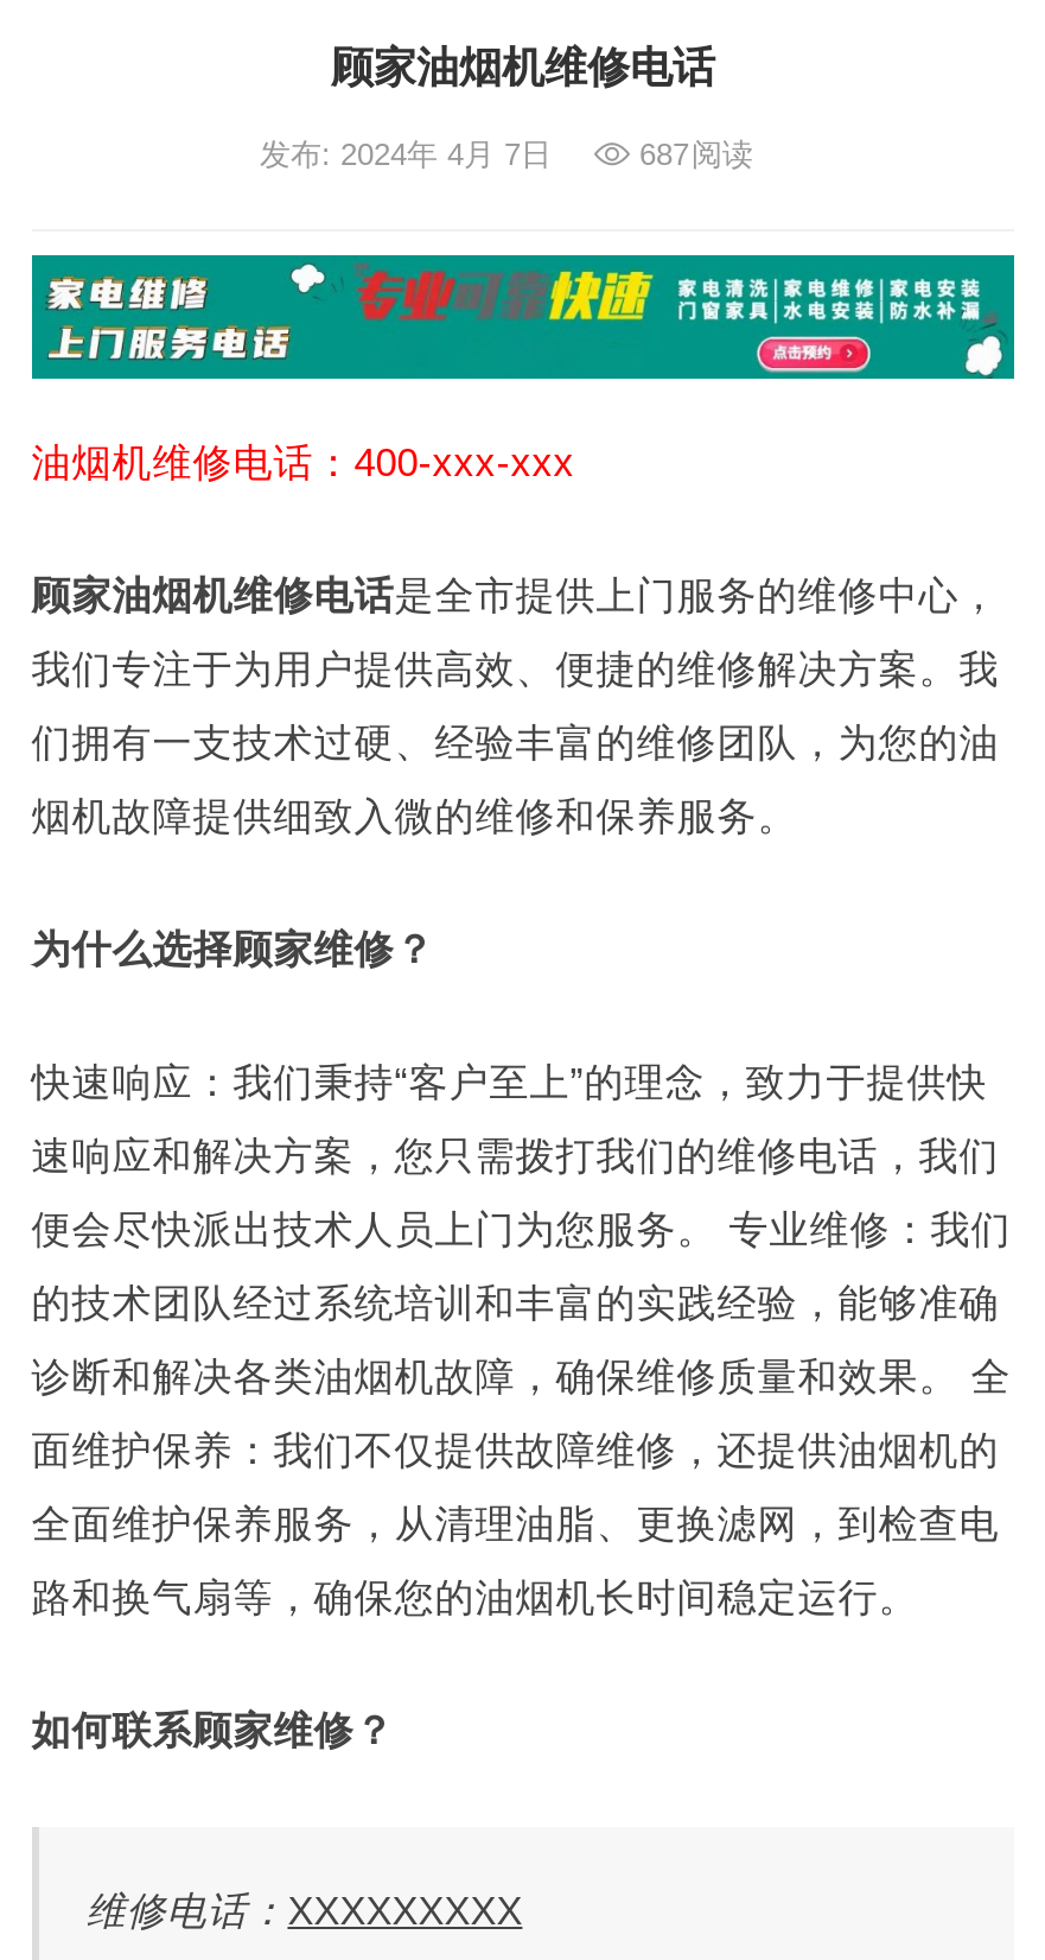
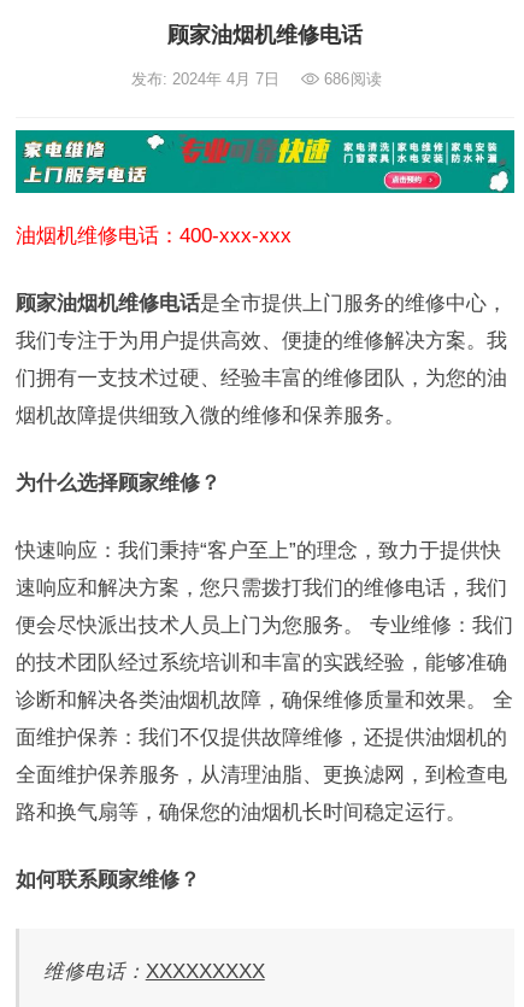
- 发布: 2024年 4月 7日 687阅读
+ 发布: 2024年 4月 7日 686阅读
